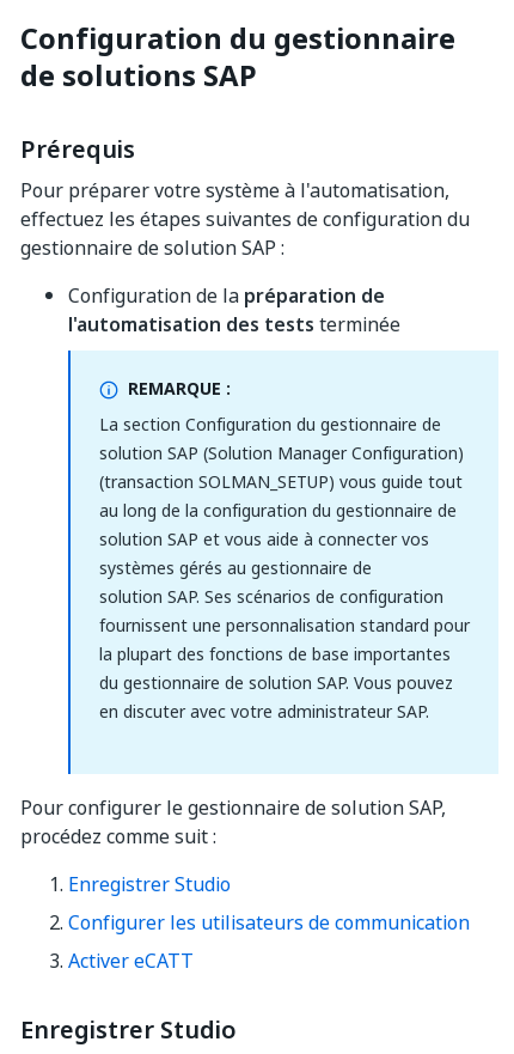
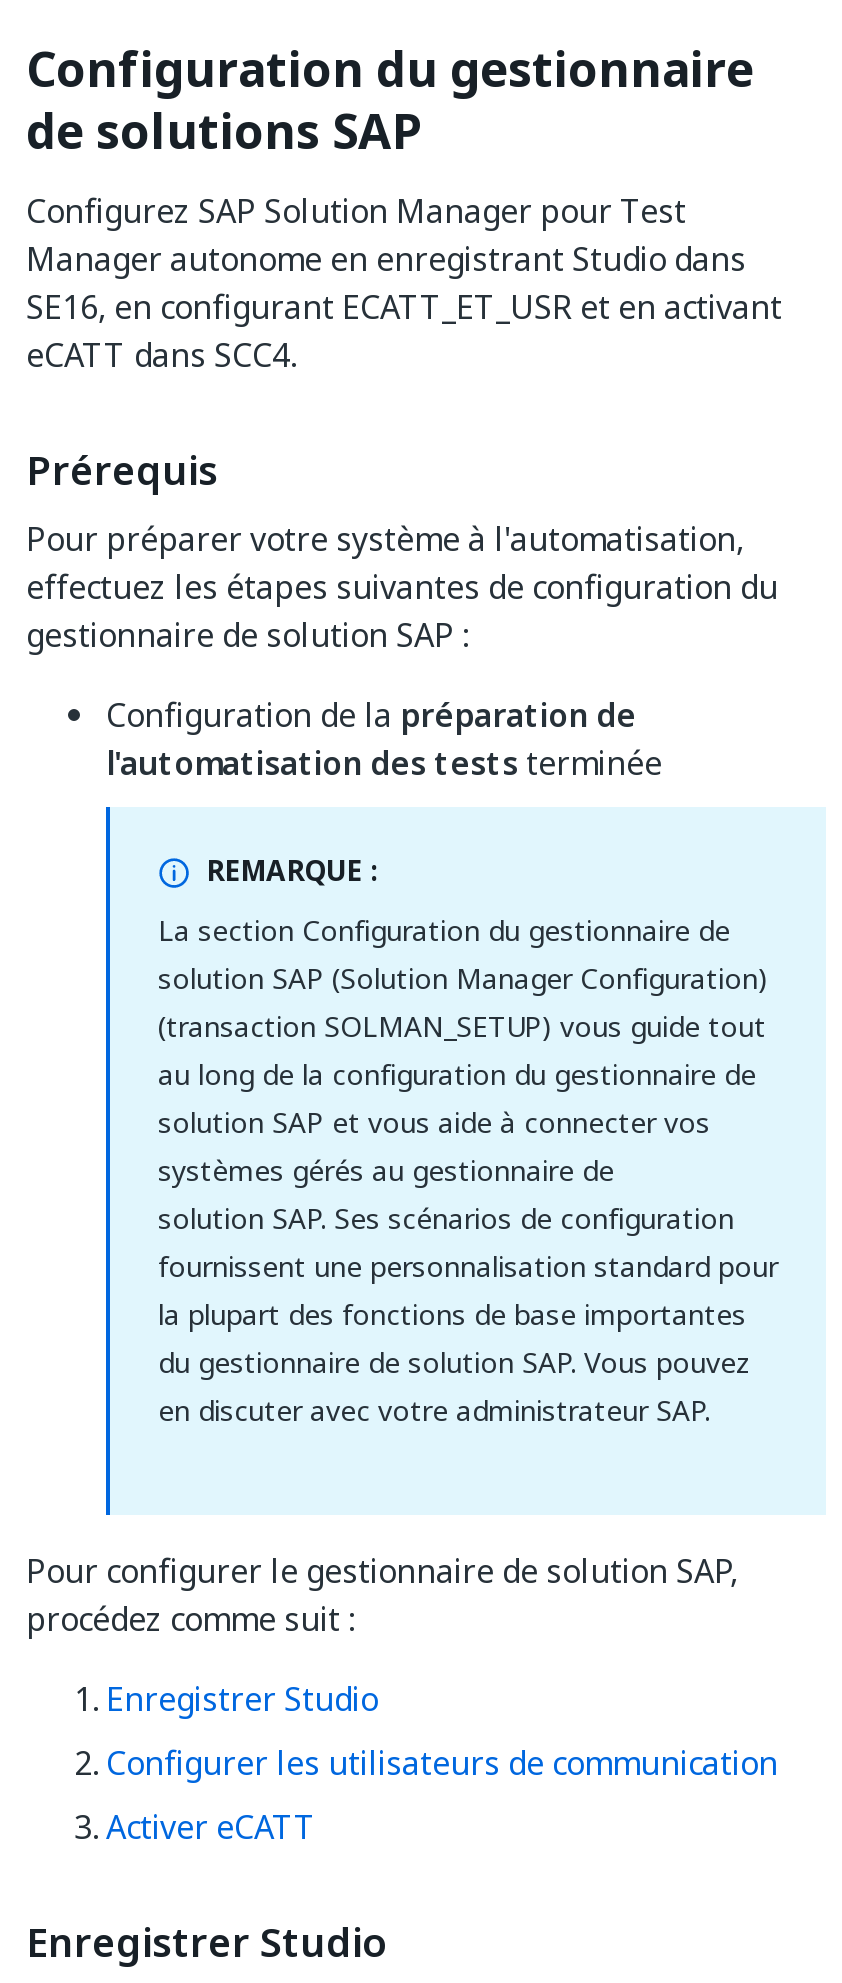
+ Configurez SAP Solution Manager pour Test
+ Manager autonome en enregistrant Studio dans
+ SE16, en configurant ECATT_ET_USR et en activant
+ eCATT dans SCC4.
